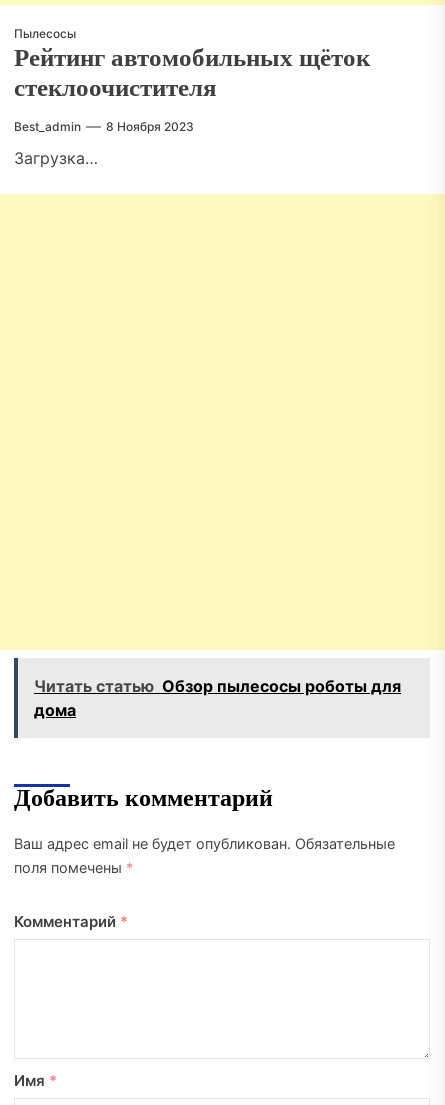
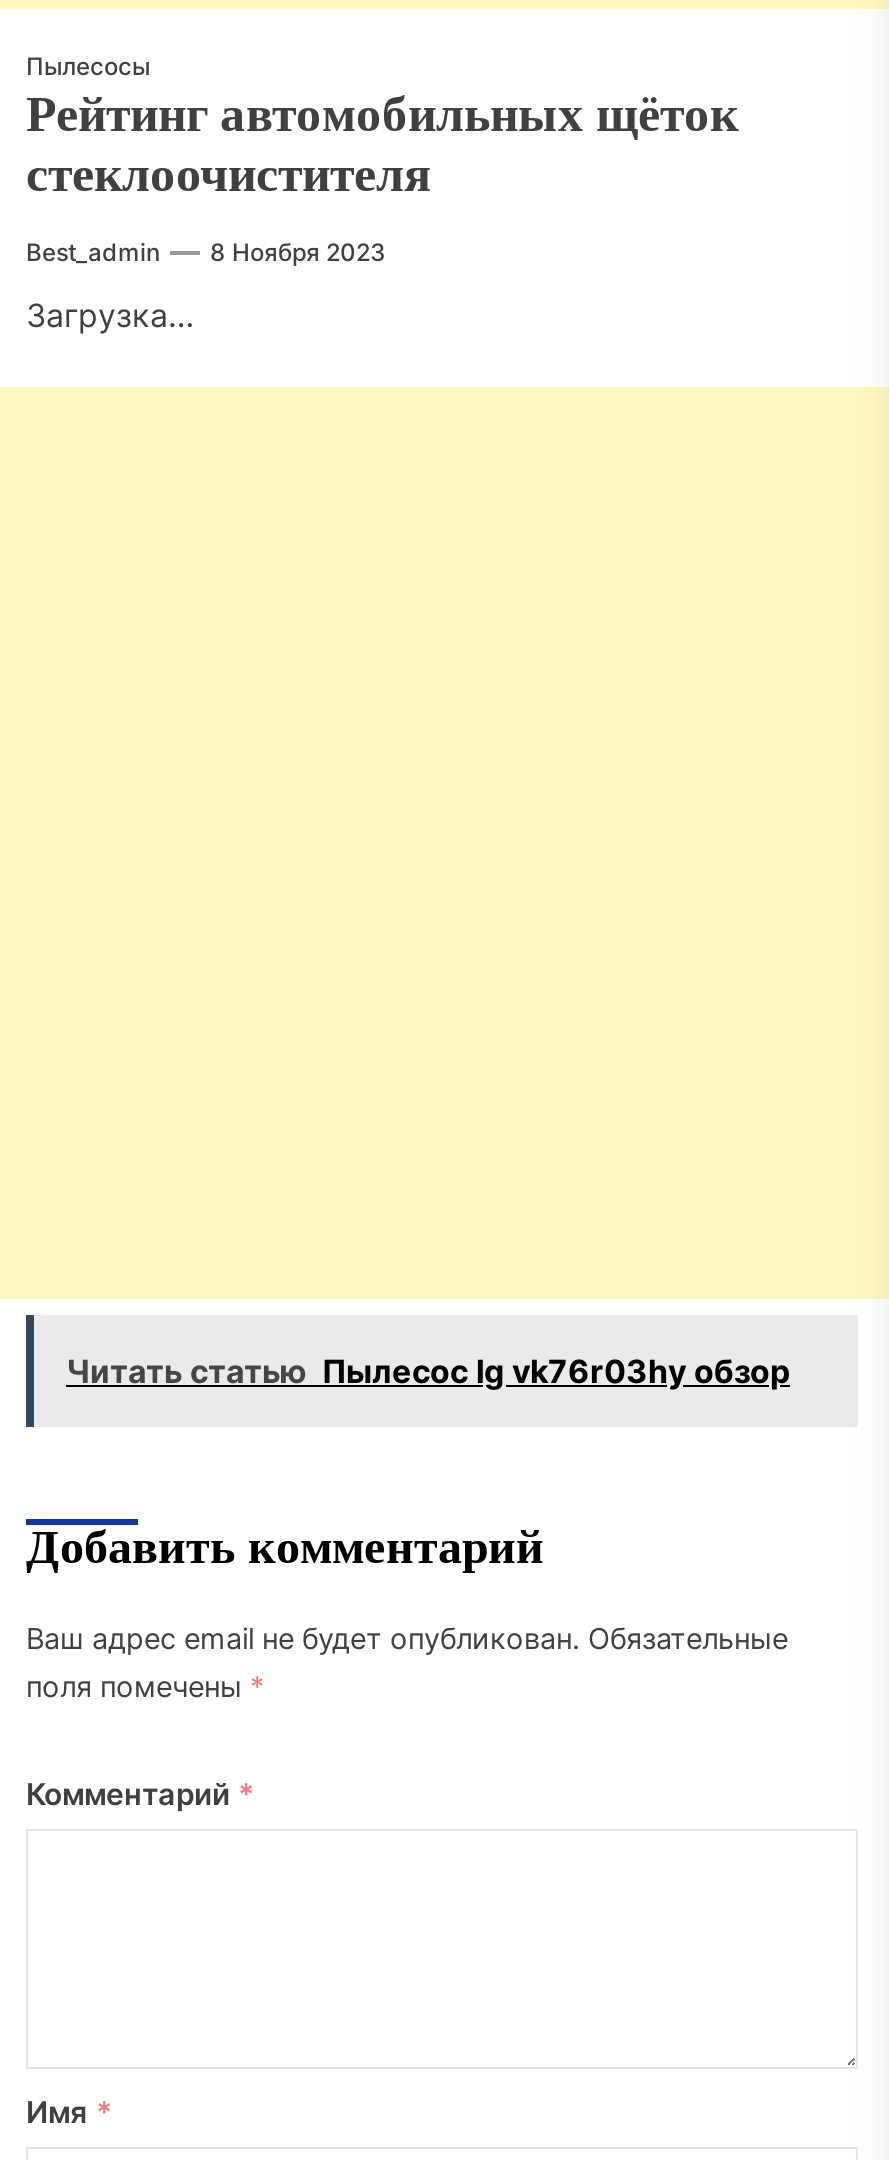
- Читать статью Обзор пылесосы роботы для
- дома
+ Читать статью Пылесос lg vk76r03hy обзор
